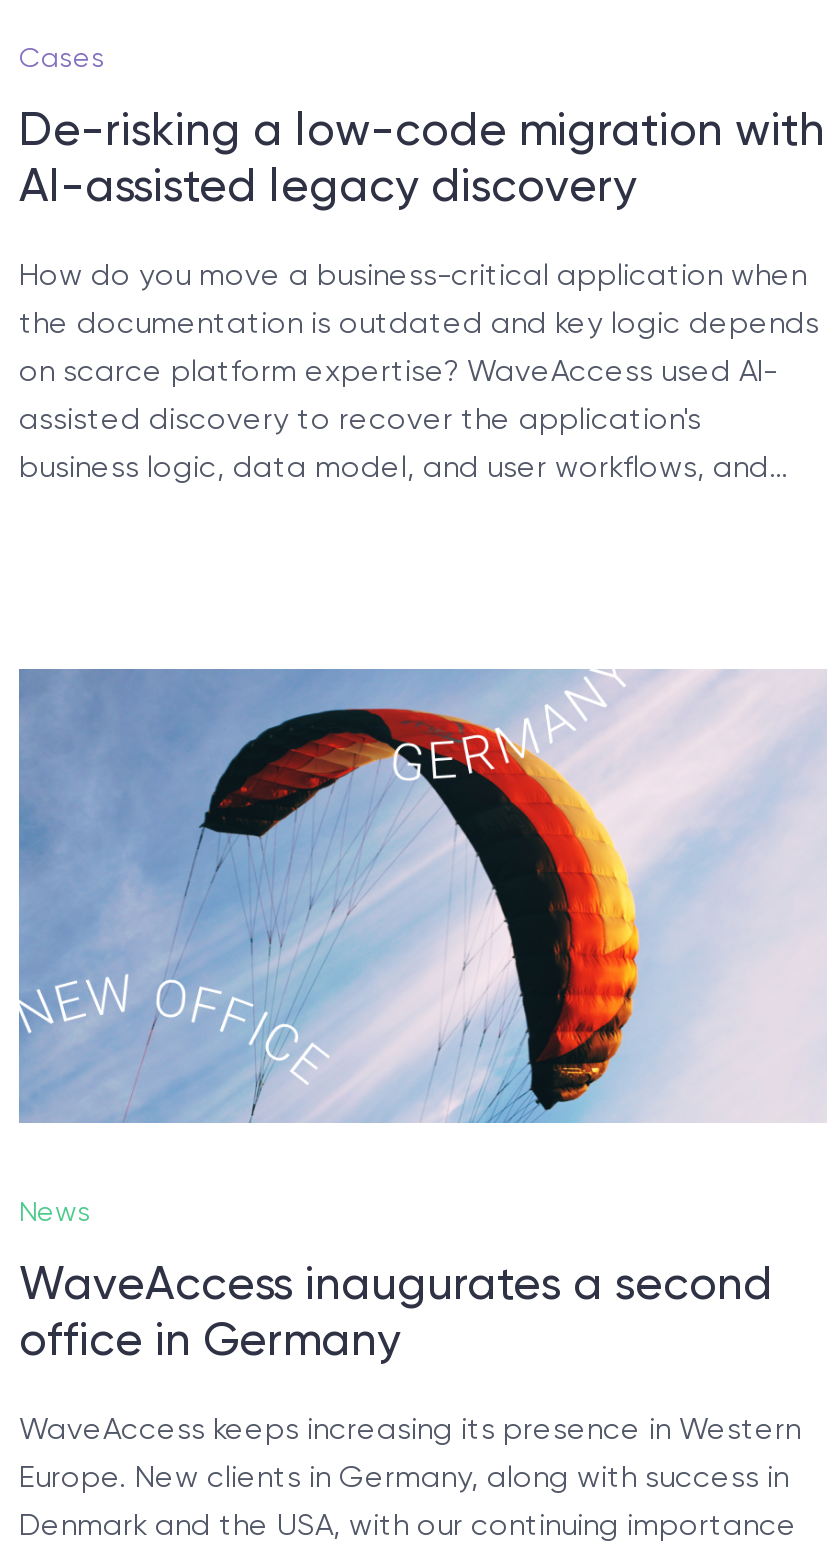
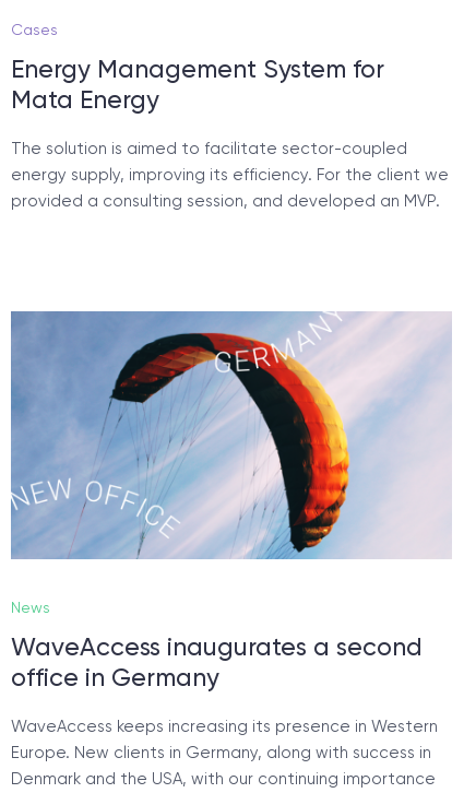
- De-risking a low-code migration with
- AI-assisted legacy discovery
+ Energy Management System for
+ Mata Energy

- How do you move a business-critical application when
- the documentation is outdated and key logic depends
- on scarce platform expertise? WaveAccess used AI-
- assisted discovery to recover the application's
- business logic, data model, and user workflows, and…
+ The solution is aimed to facilitate sector-coupled
+ energy supply, improving its efficiency. For the client we
+ provided a consulting session, and developed an MVP.
